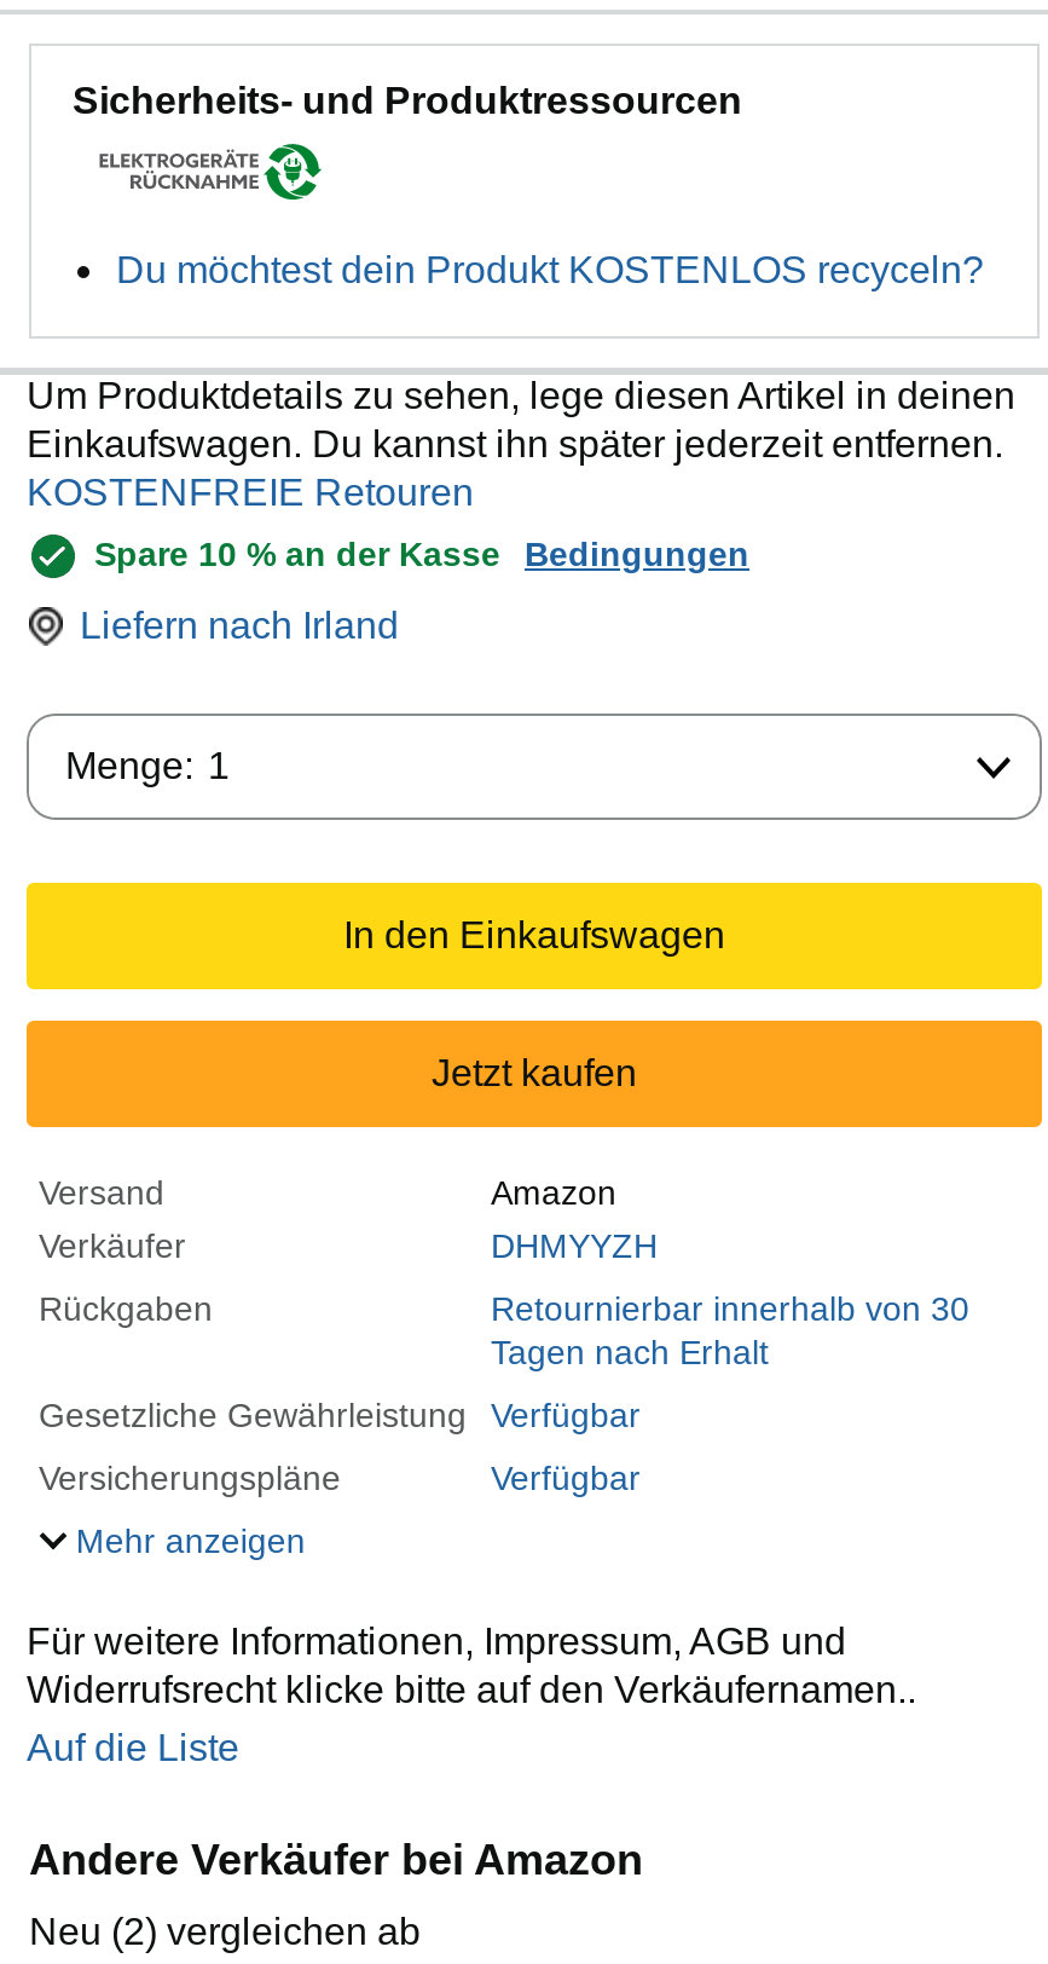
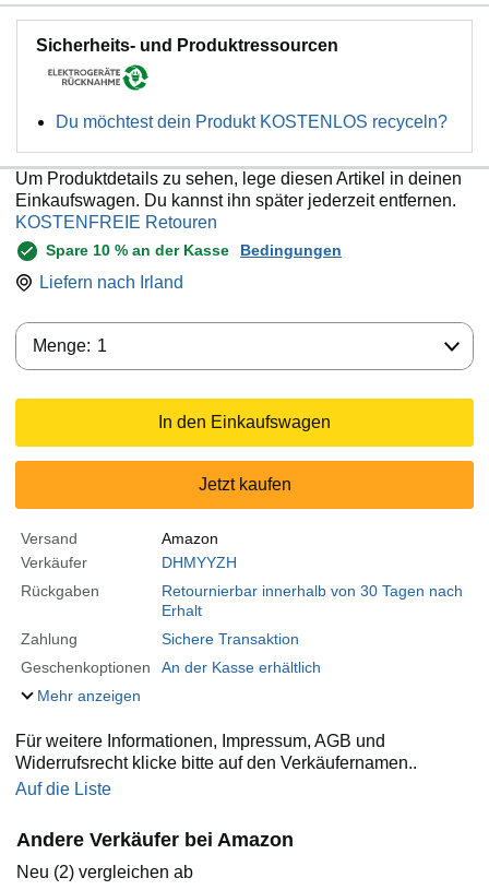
- Gesetzliche Gewährleistung
- Verfügbar
+ Zahlung
+ Sichere Transaktion

- Versicherungspläne
- Verfügbar
+ Geschenkoptionen
+ An der Kasse erhältlich
